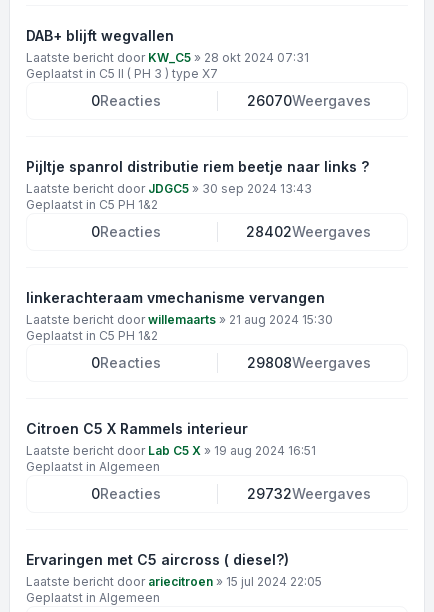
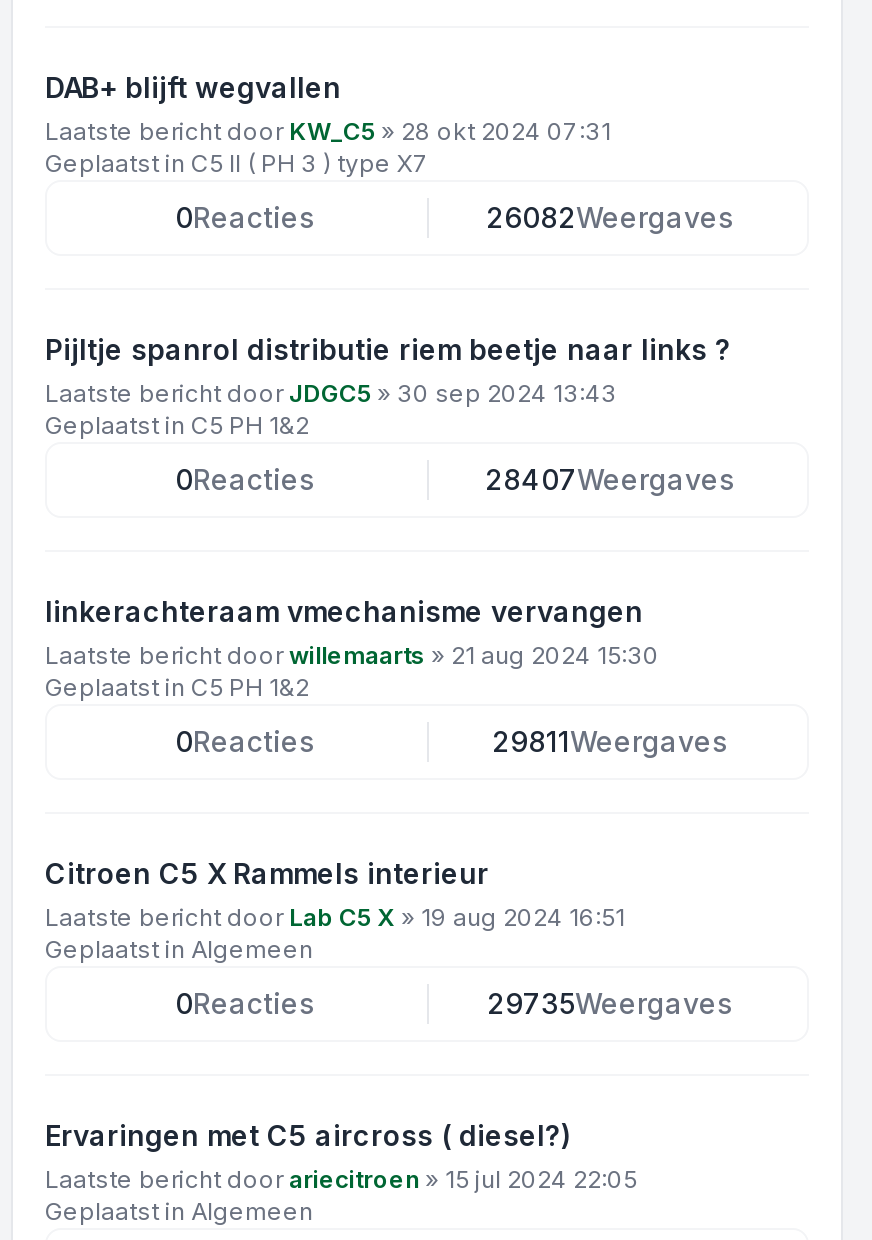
- 26070Weergaves
+ 26082Weergaves

- 28402Weergaves
+ 28407Weergaves

- 29808Weergaves
+ 29811Weergaves

- 29732Weergaves
+ 29735Weergaves
